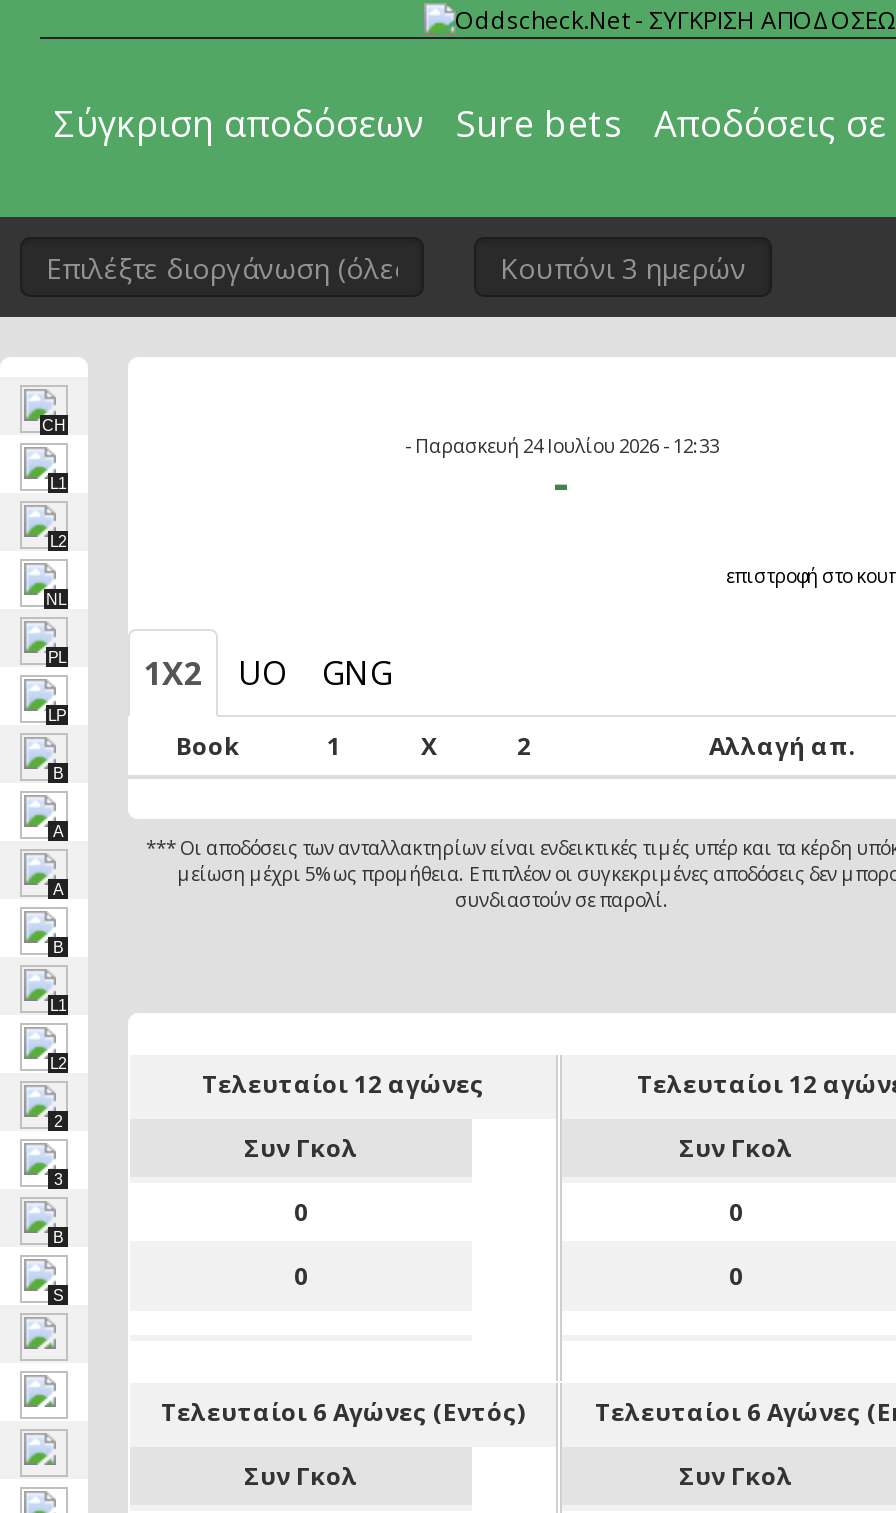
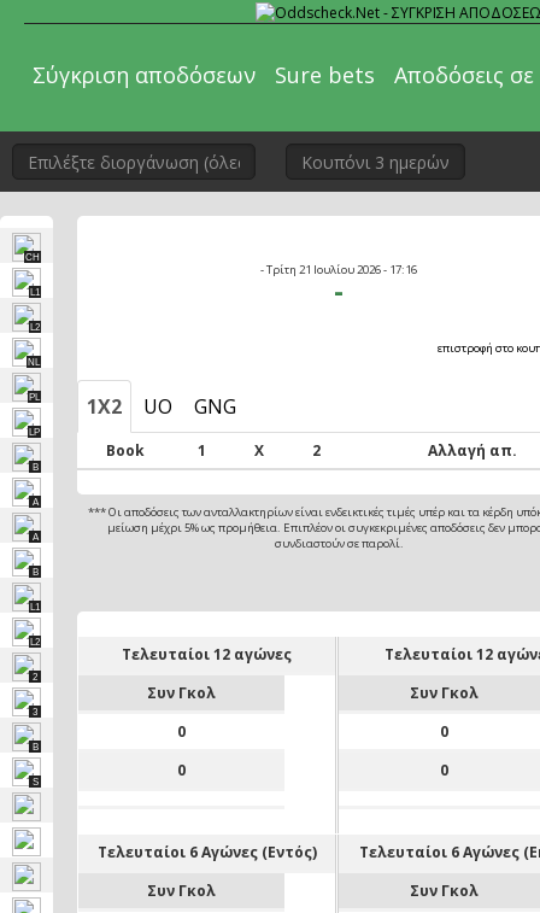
- - Παρασκευή 24 Ιουλίου 2026 - 12:33
+ - Τρίτη 21 Ιουλίου 2026 - 17:16
